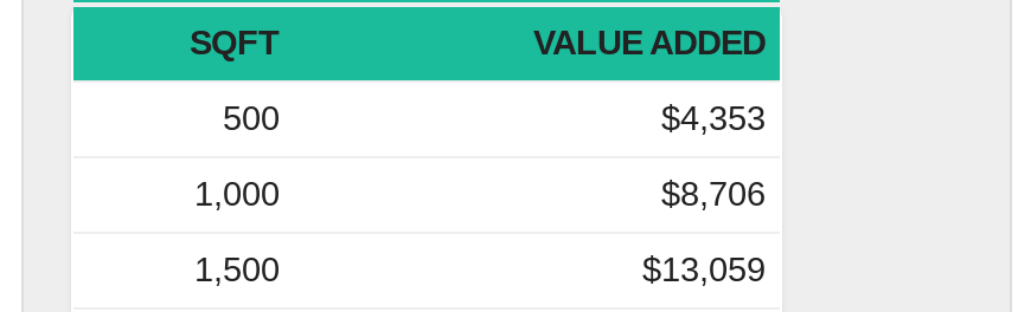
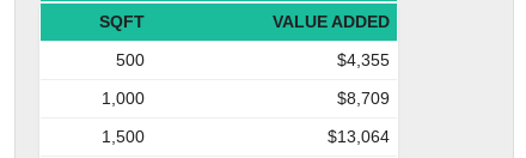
- $4,353
+ $4,355

- $8,706
+ $8,709

- $13,059
+ $13,064
